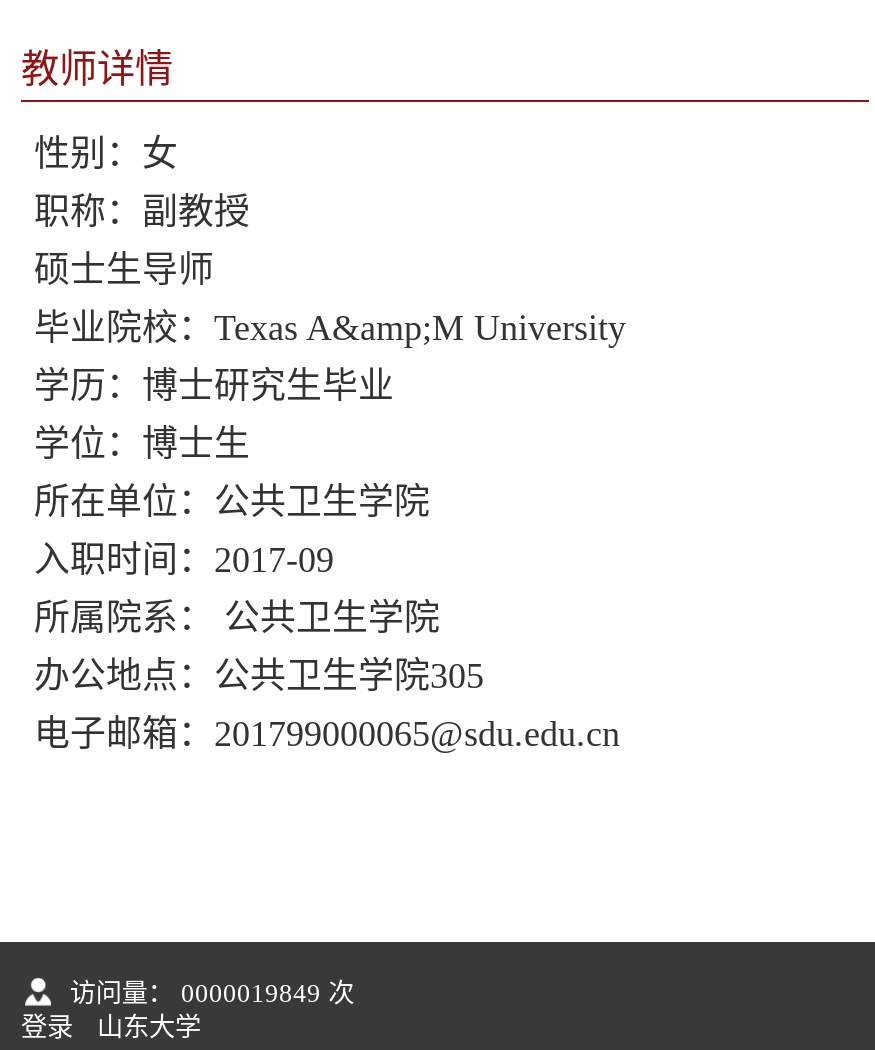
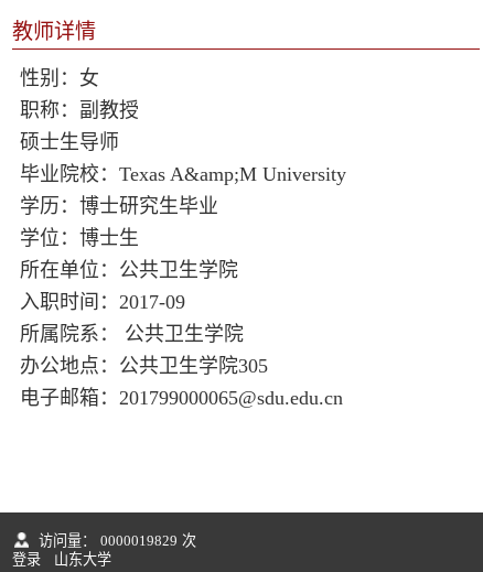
- 访问量： 0000019849 次
+ 访问量： 0000019829 次
